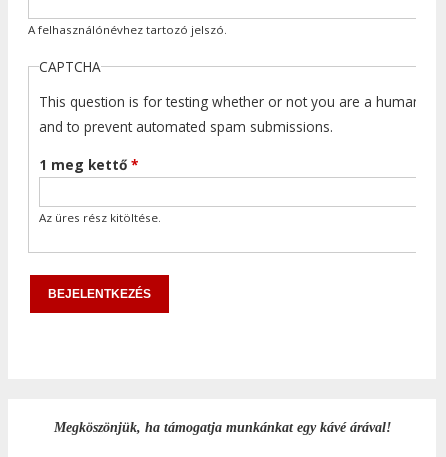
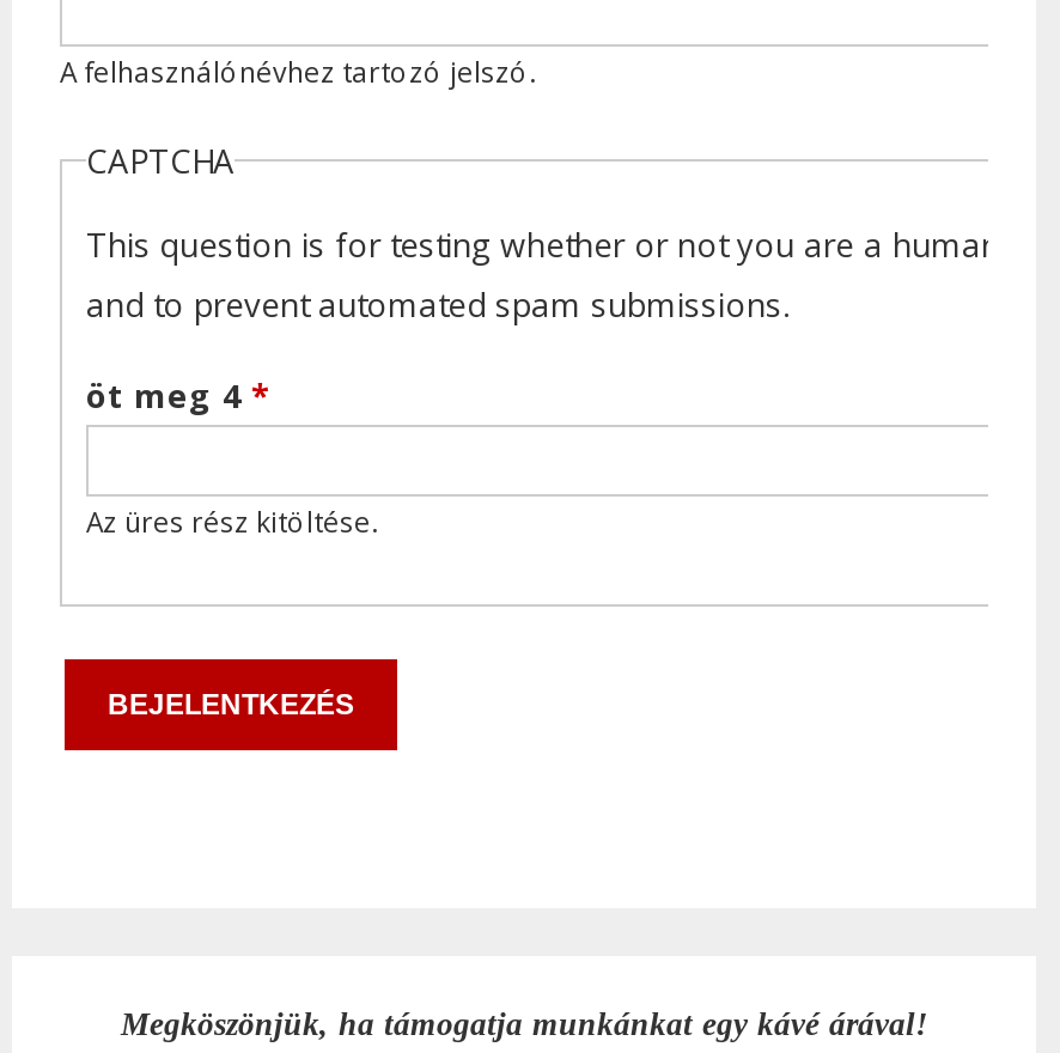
- 1 meg kettő *
+ öt meg 4 *
